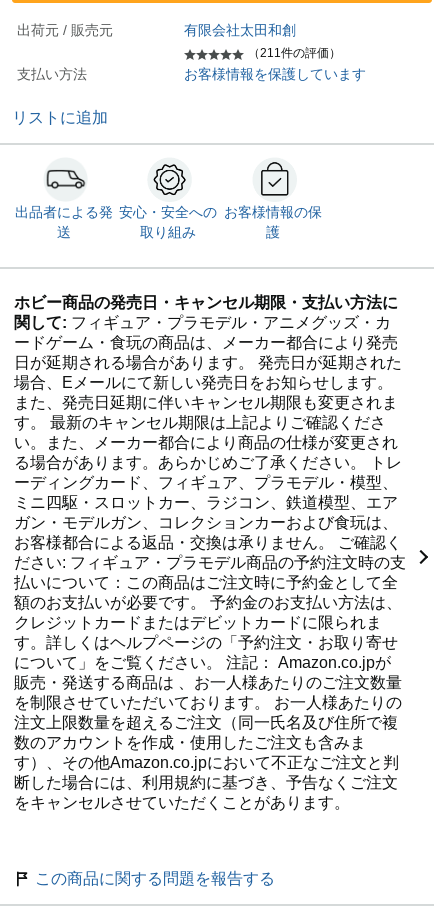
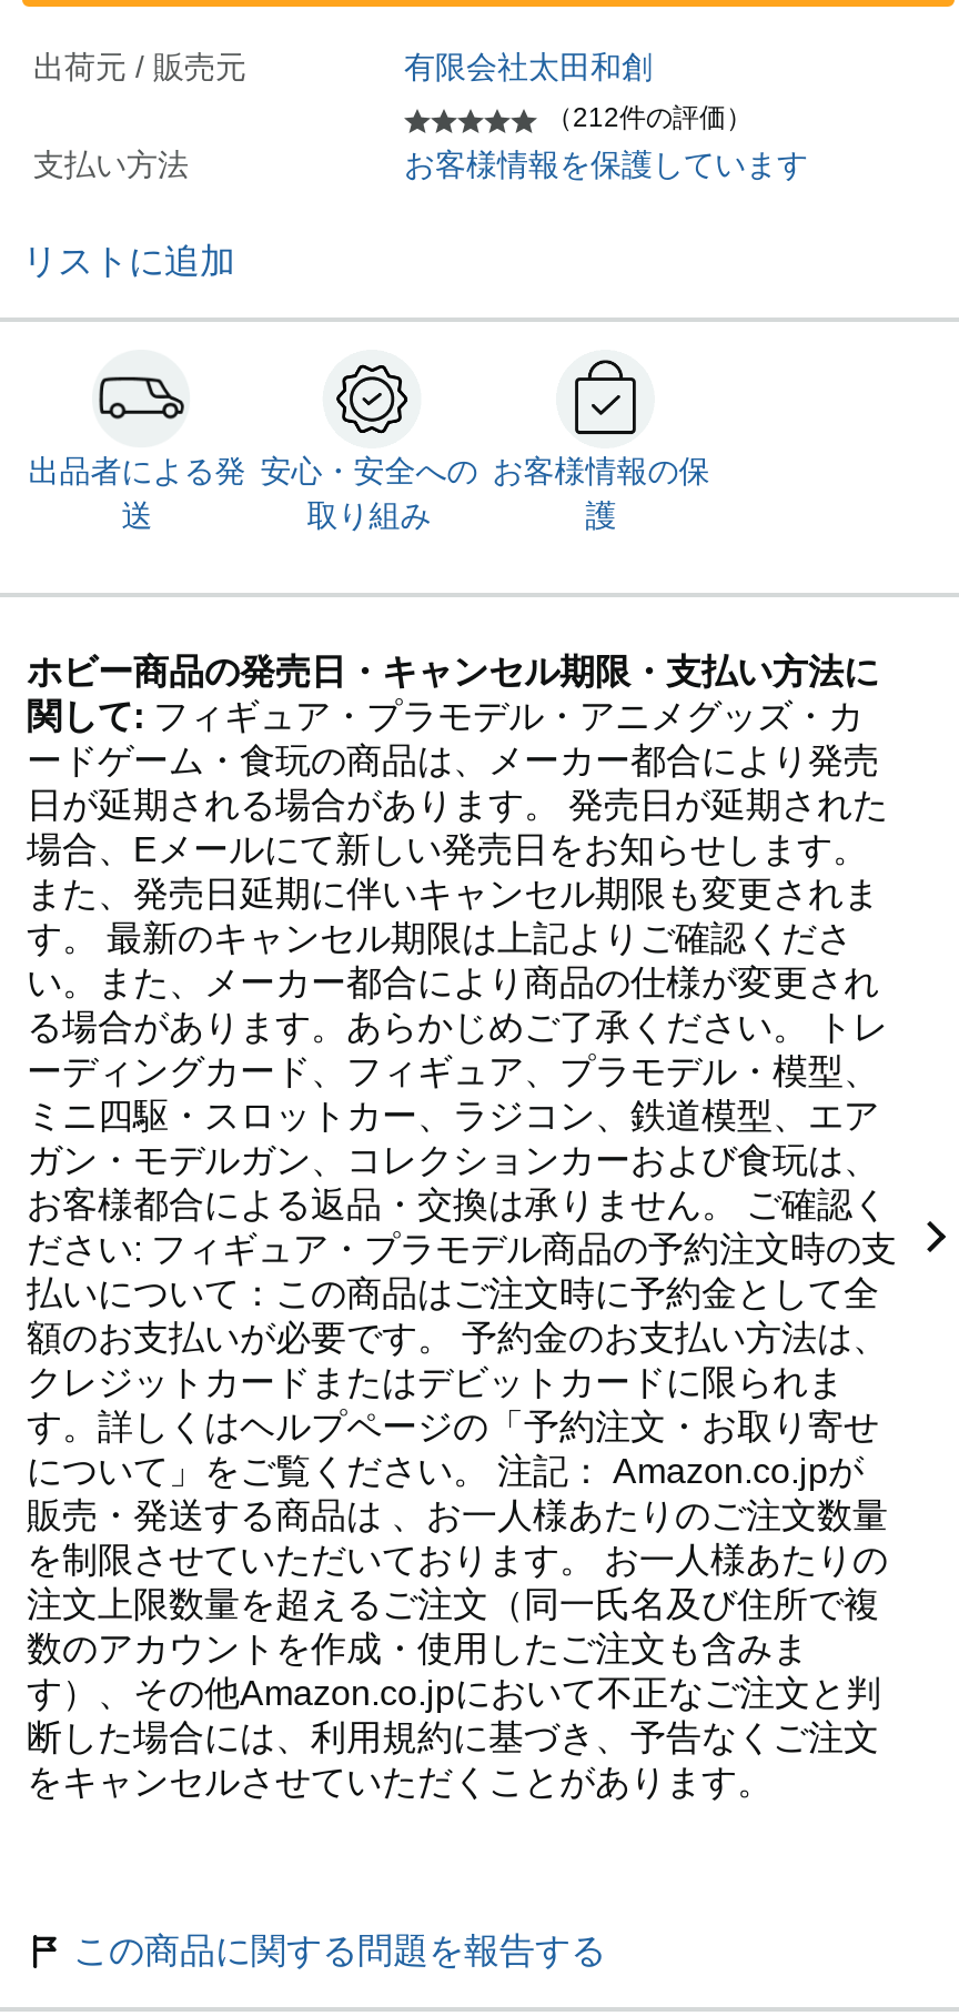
- （211件の評価）
+ （212件の評価）
